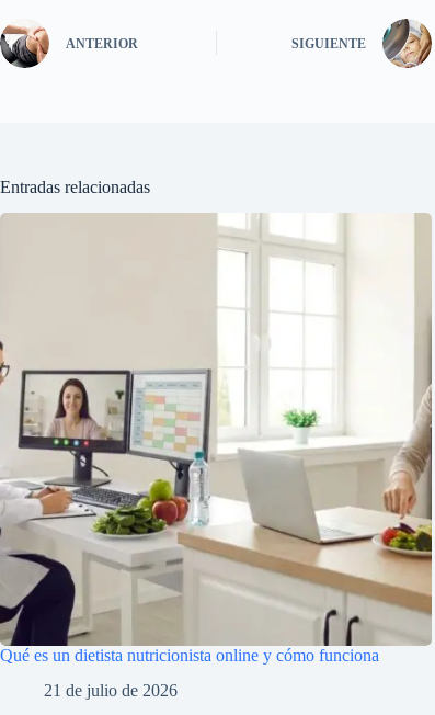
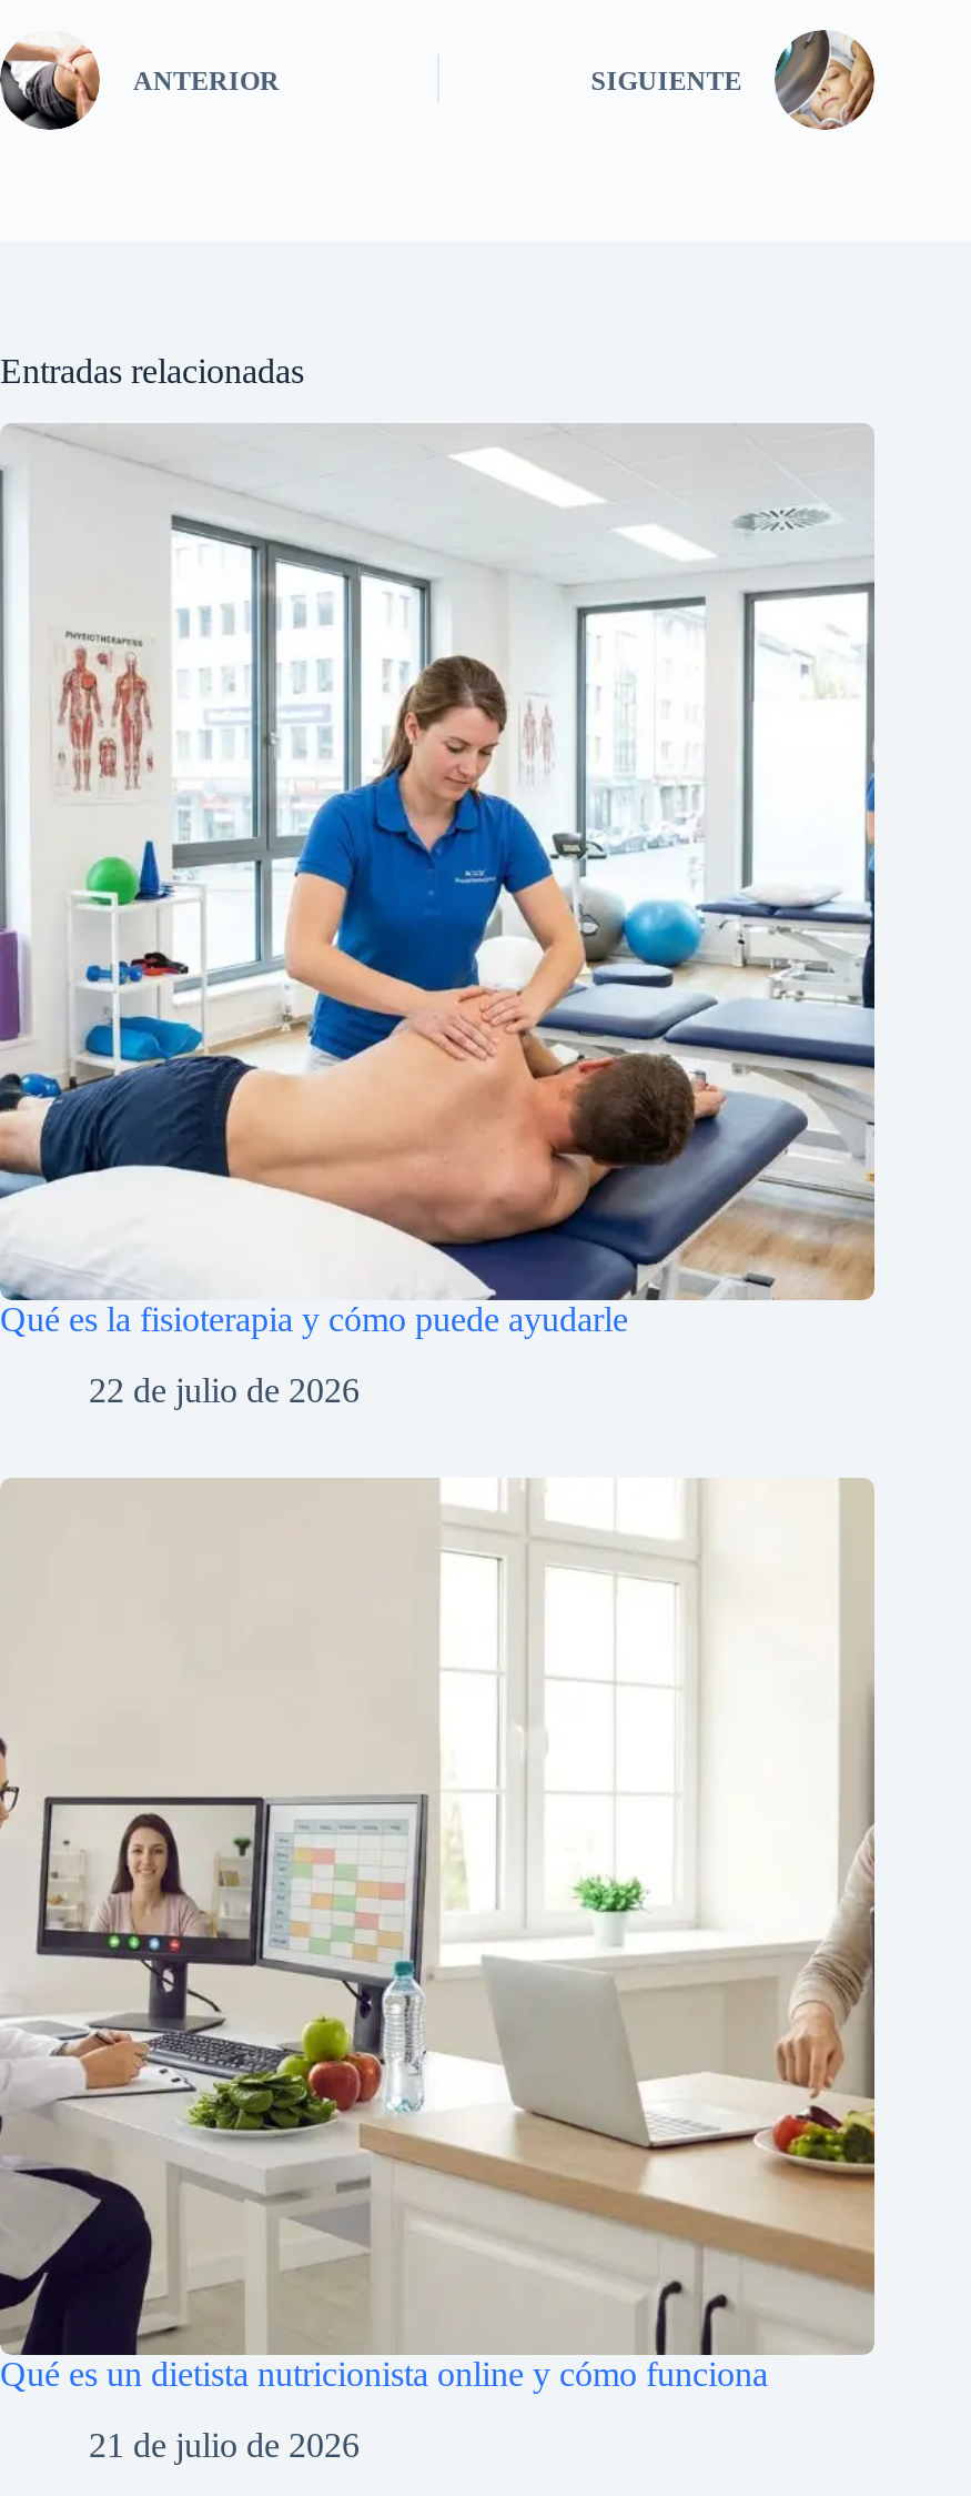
+ [image]
+ Qué es la fisioterapia y cómo puede ayudarle
+ 22 de julio de 2026
